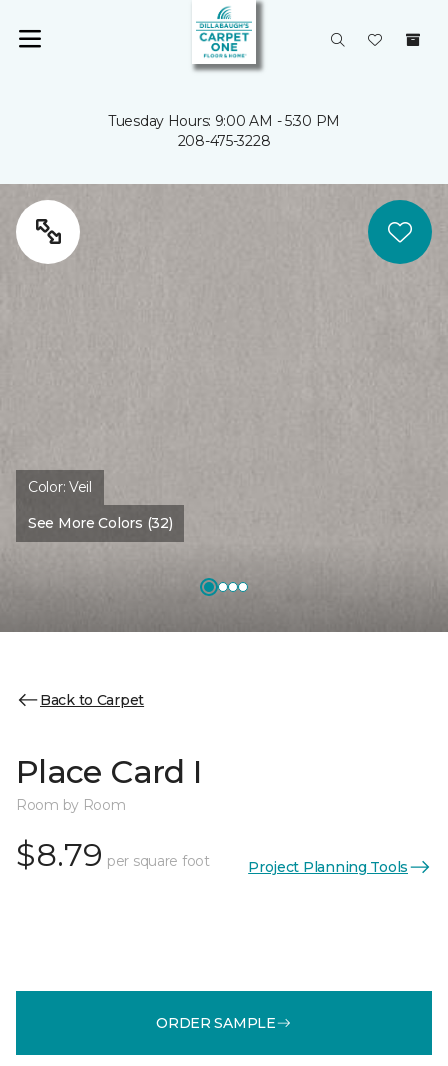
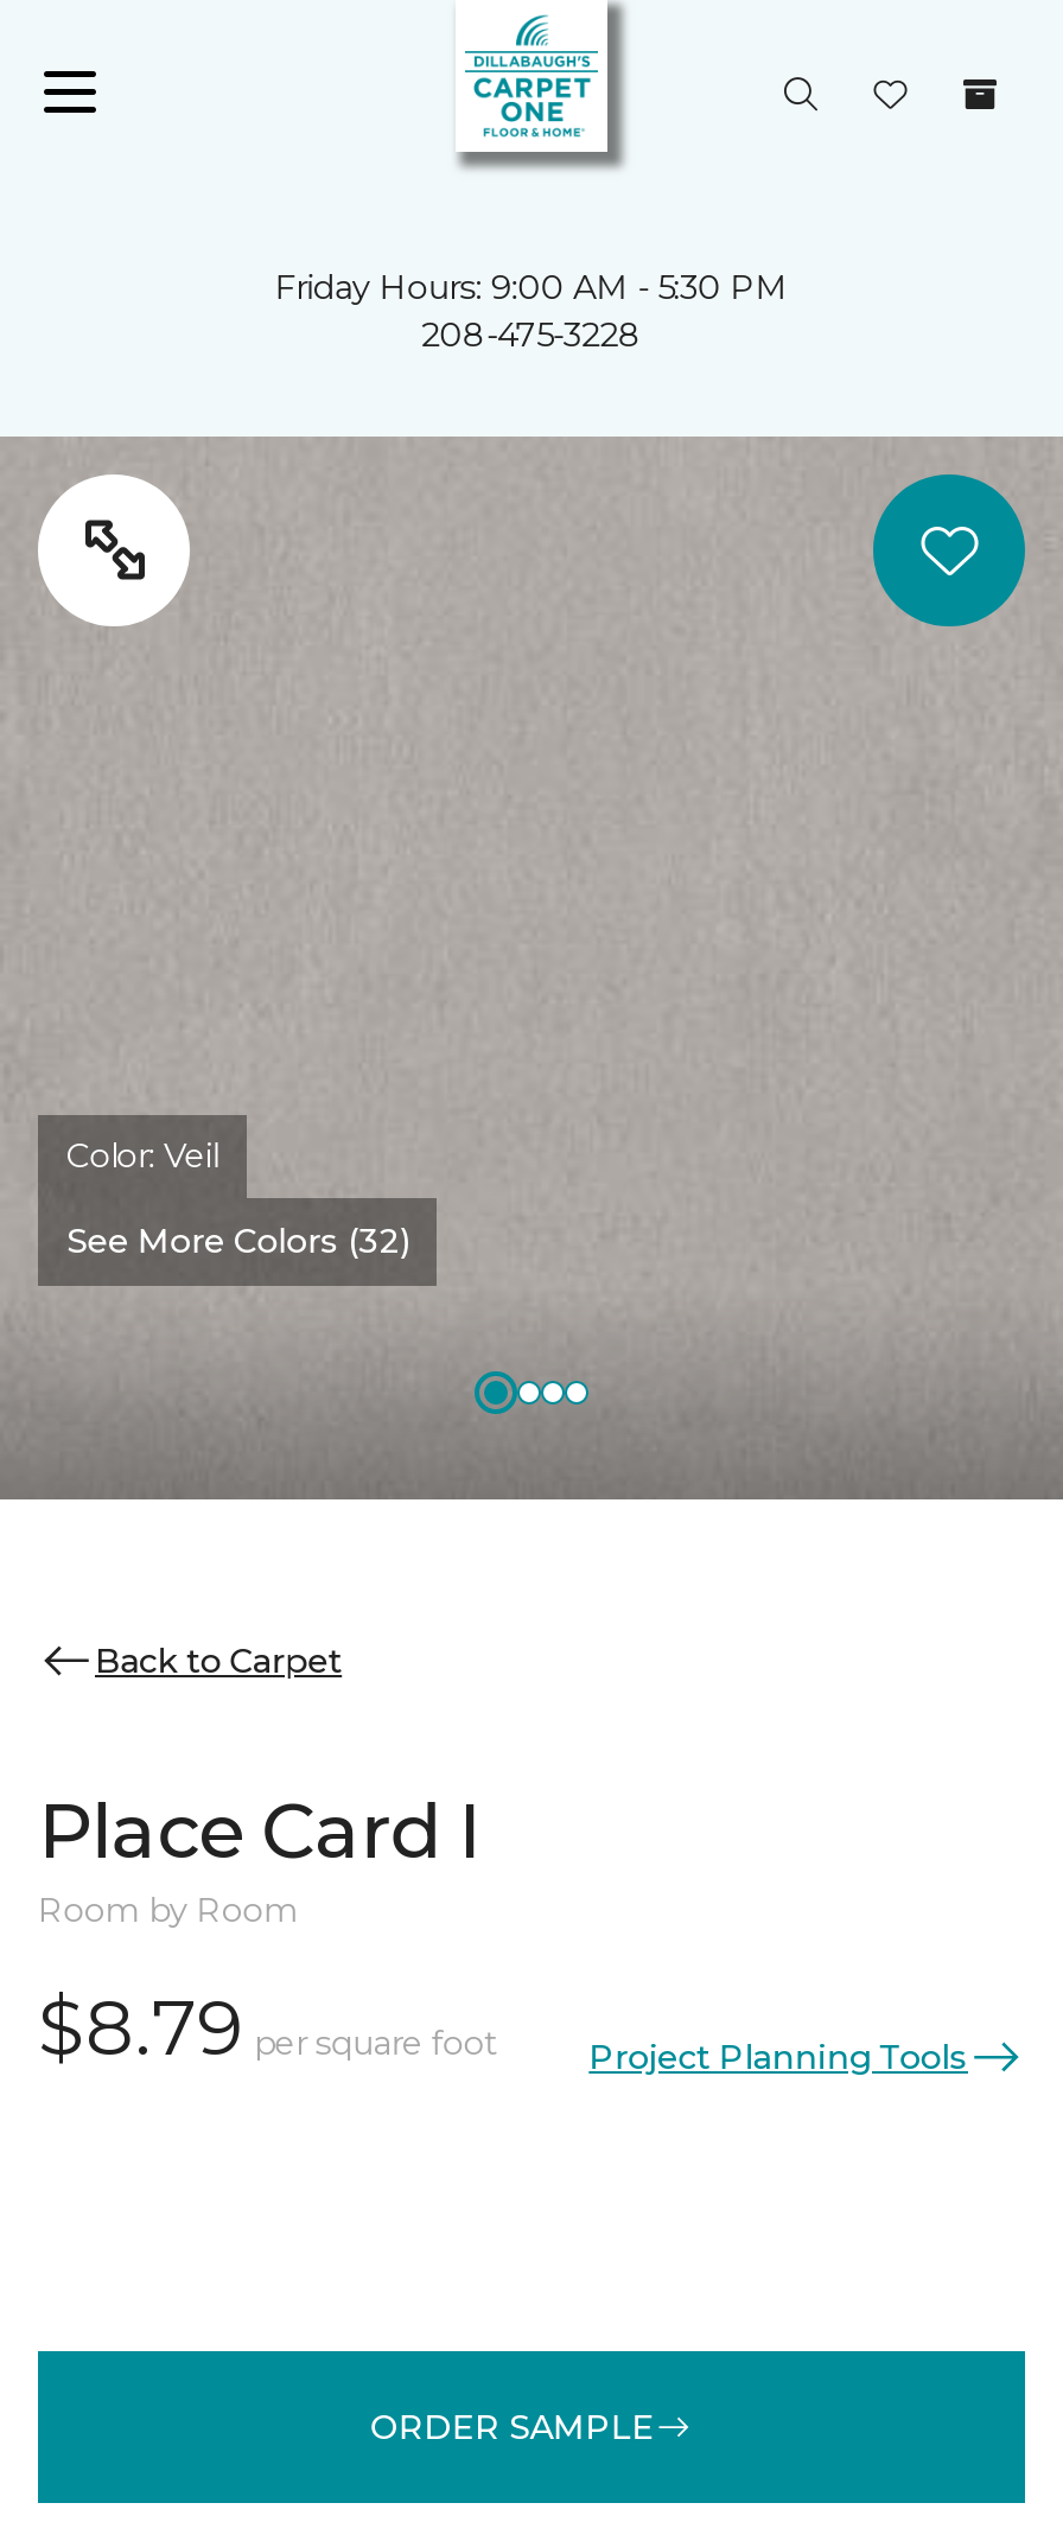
- Tuesday Hours: 9:00 AM - 5:30 PM
+ Friday Hours: 9:00 AM - 5:30 PM
